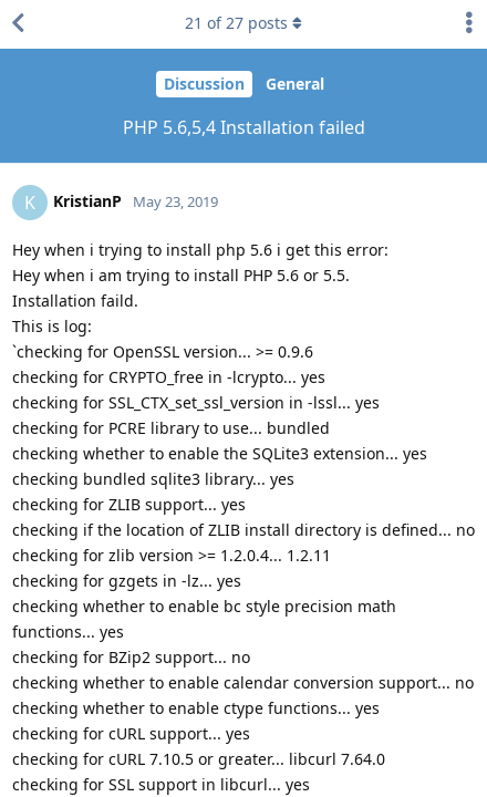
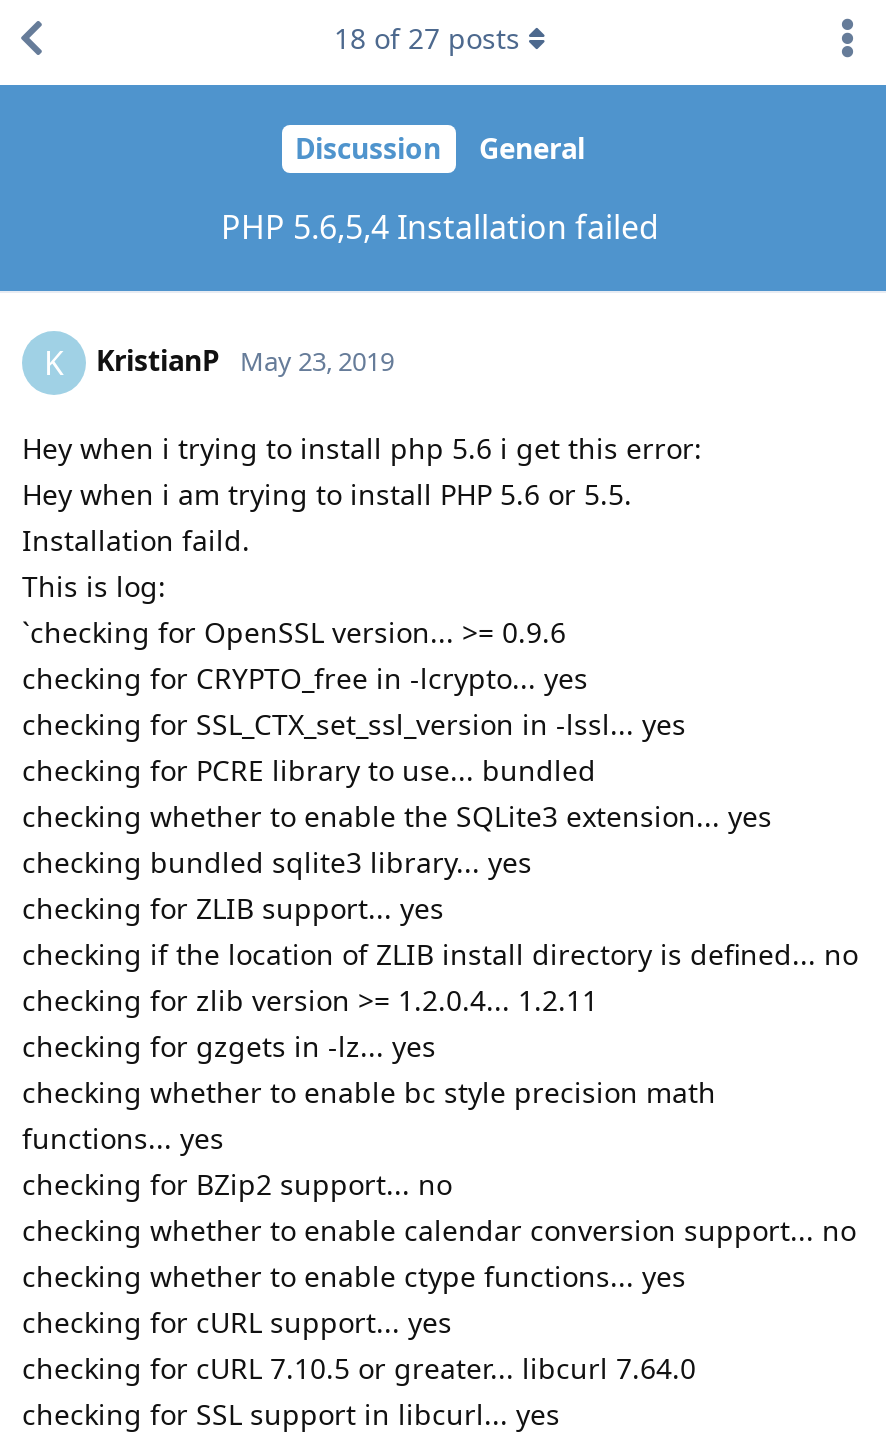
- 21 of 27 posts
+ 18 of 27 posts
